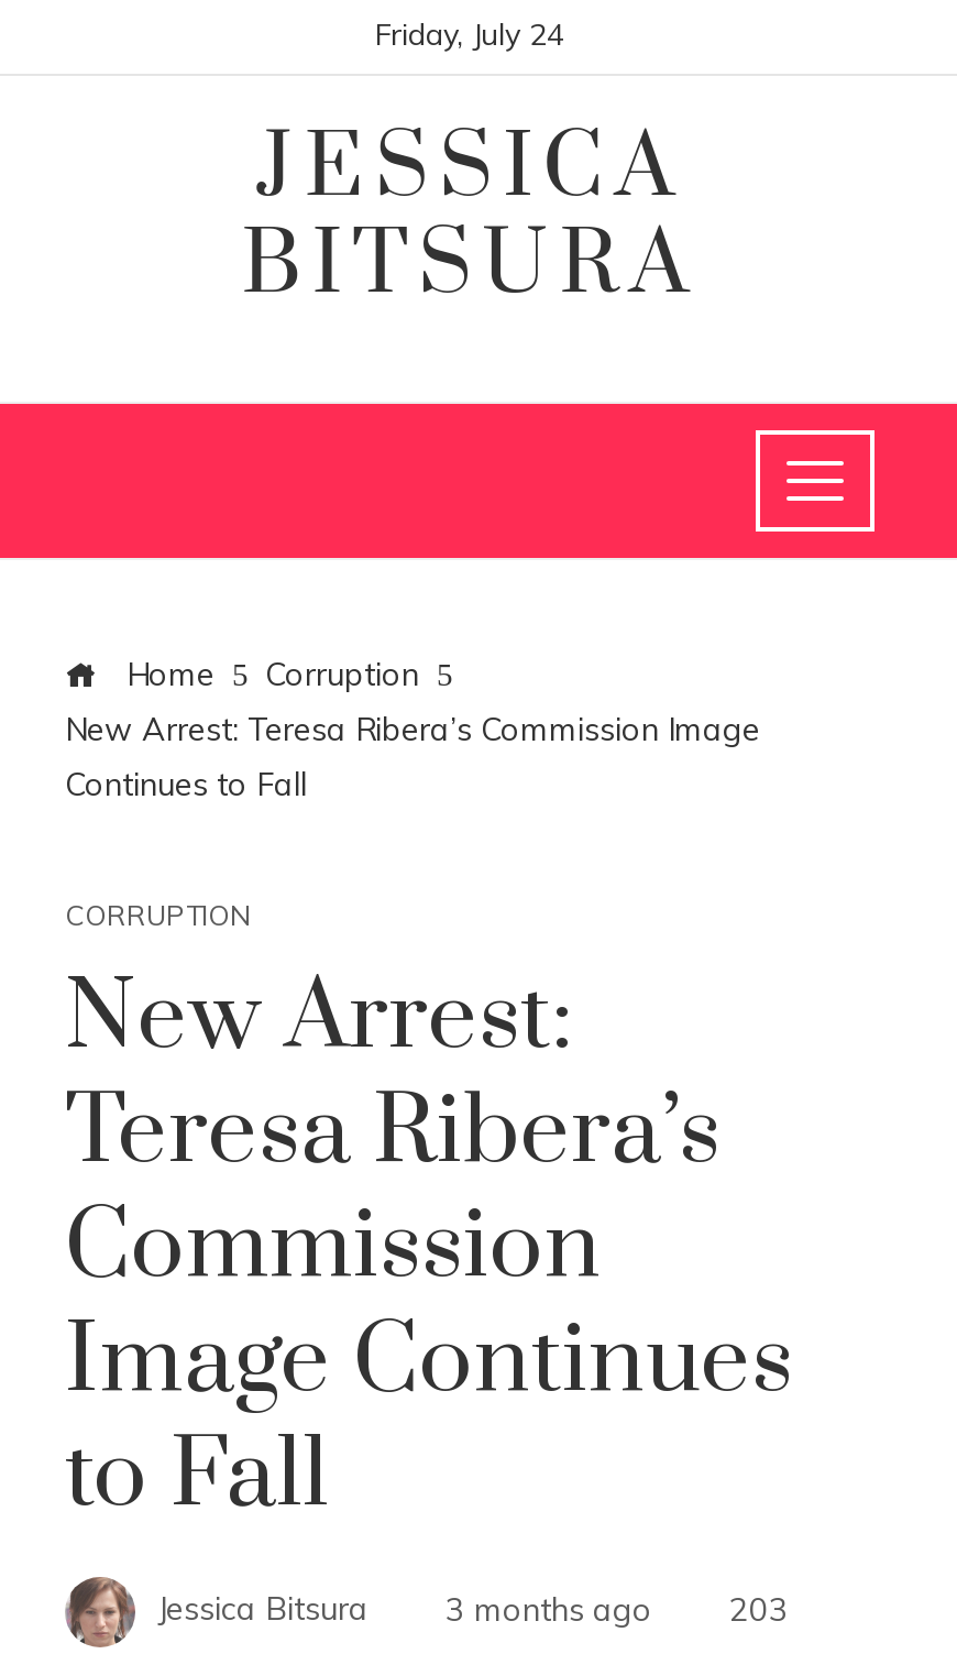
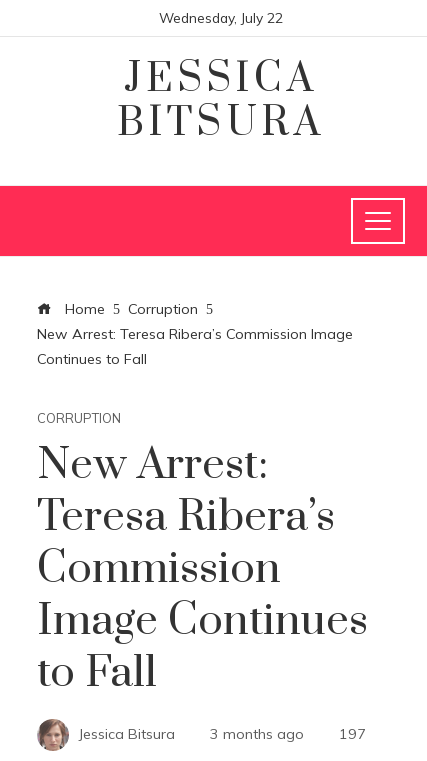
- Friday, July 24
+ Wednesday, July 22

- Jessica Bitsura 3 months ago 203
+ Jessica Bitsura 3 months ago 197
